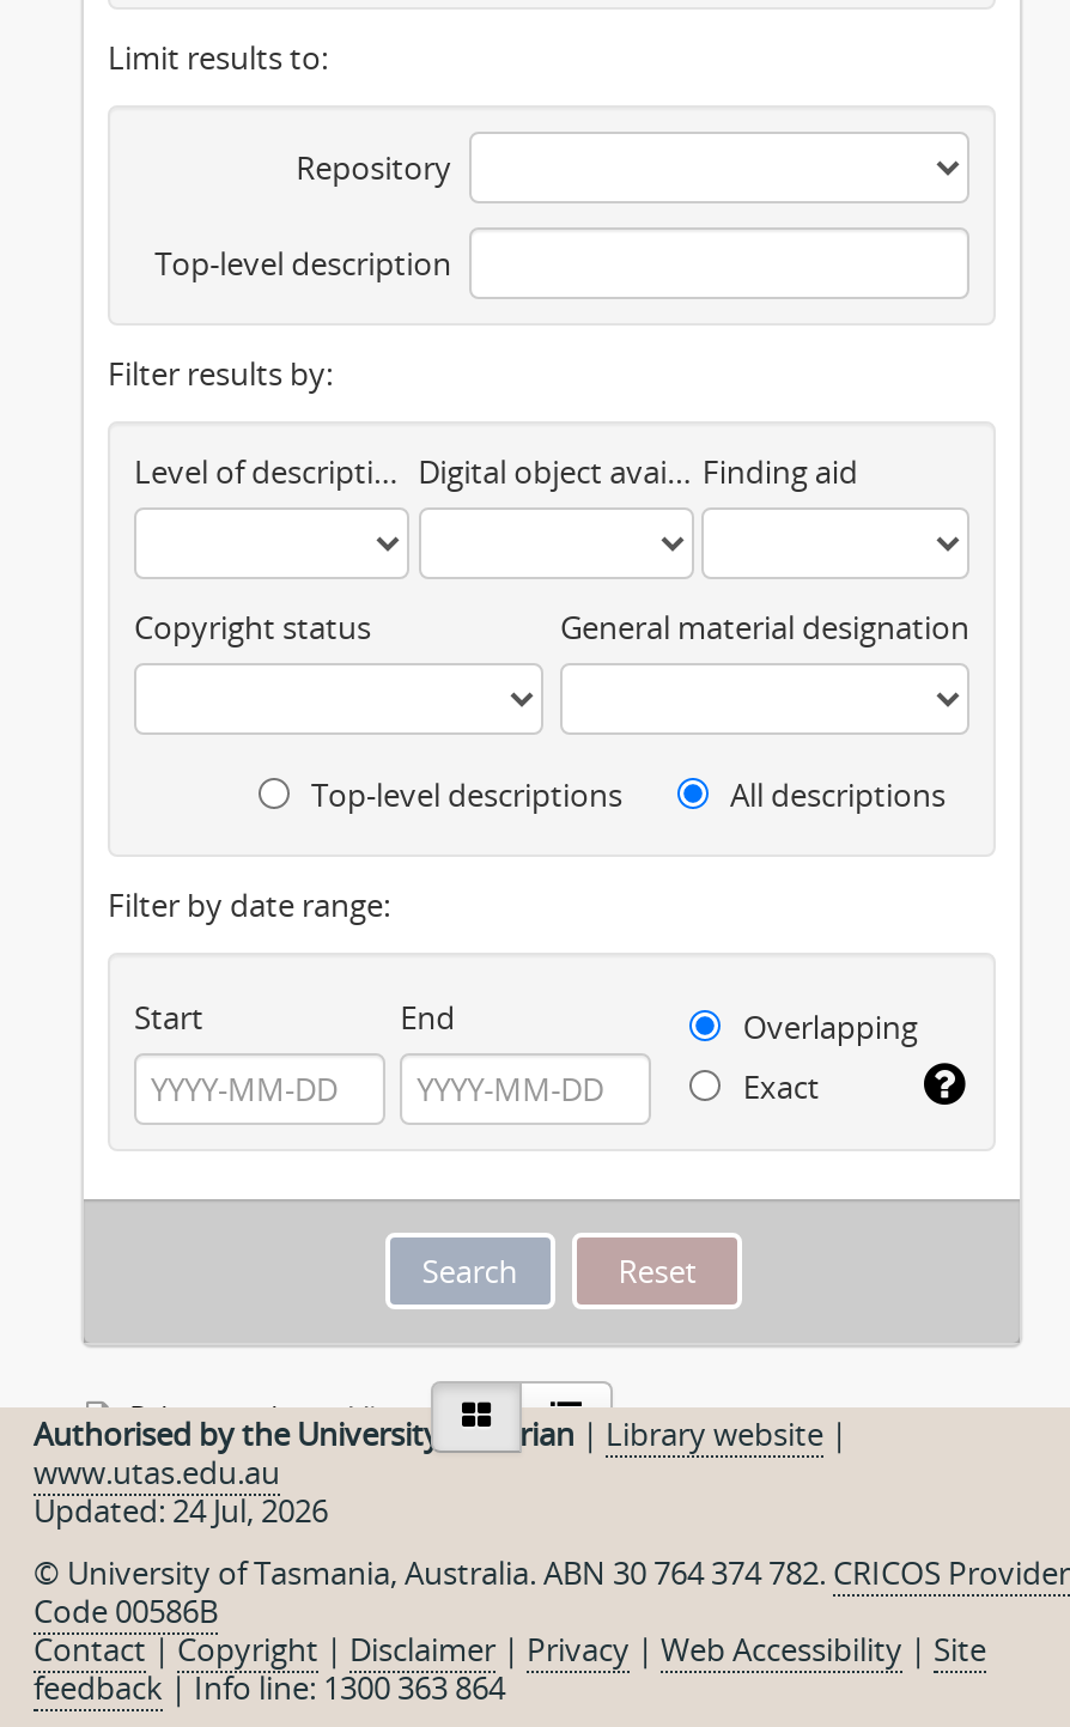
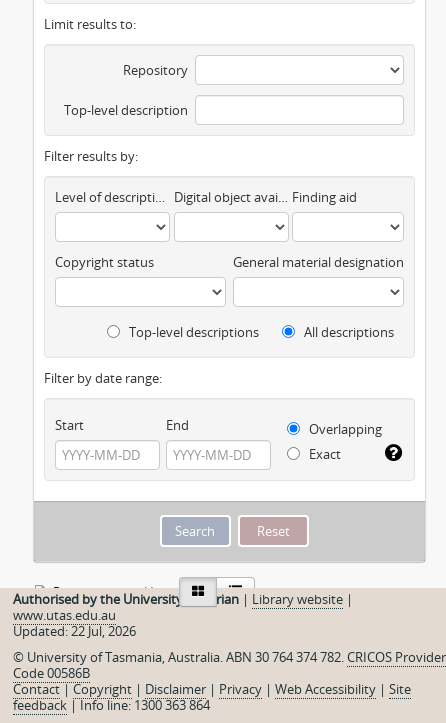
- Updated: 24 Jul, 2026
+ Updated: 22 Jul, 2026
